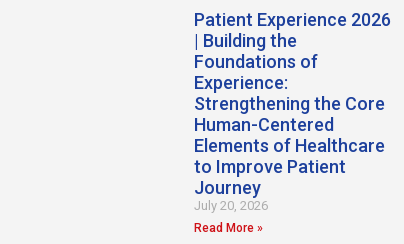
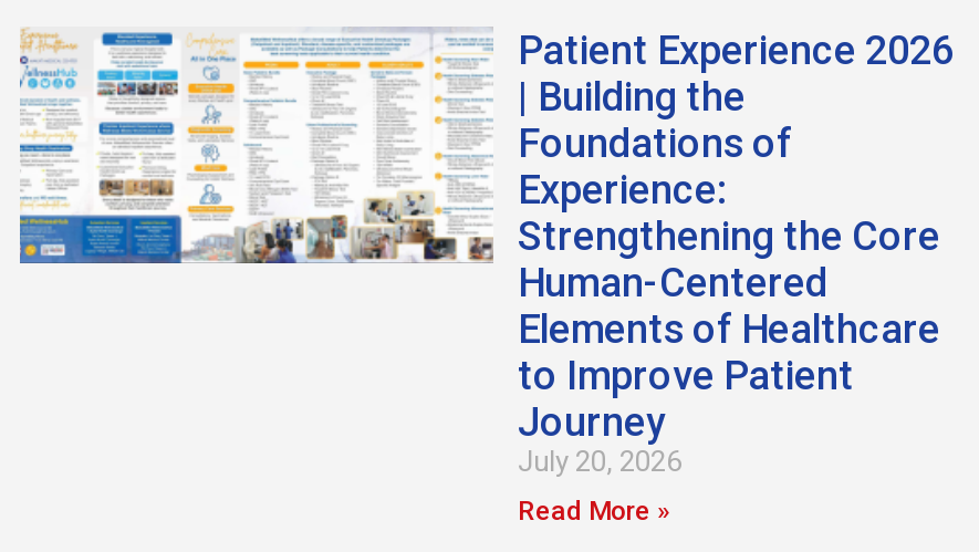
+ [image]
